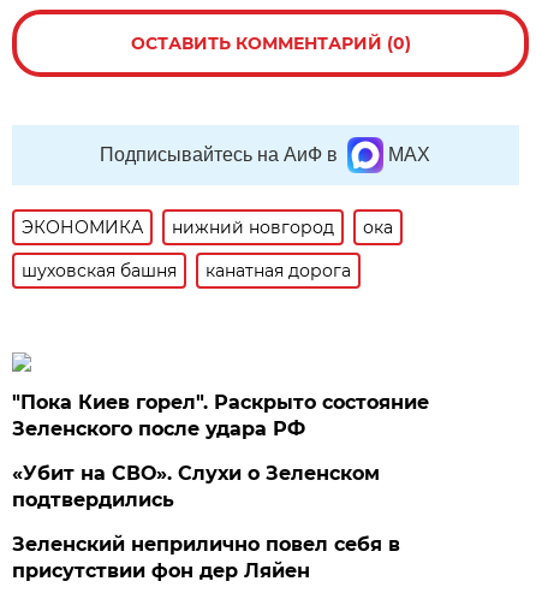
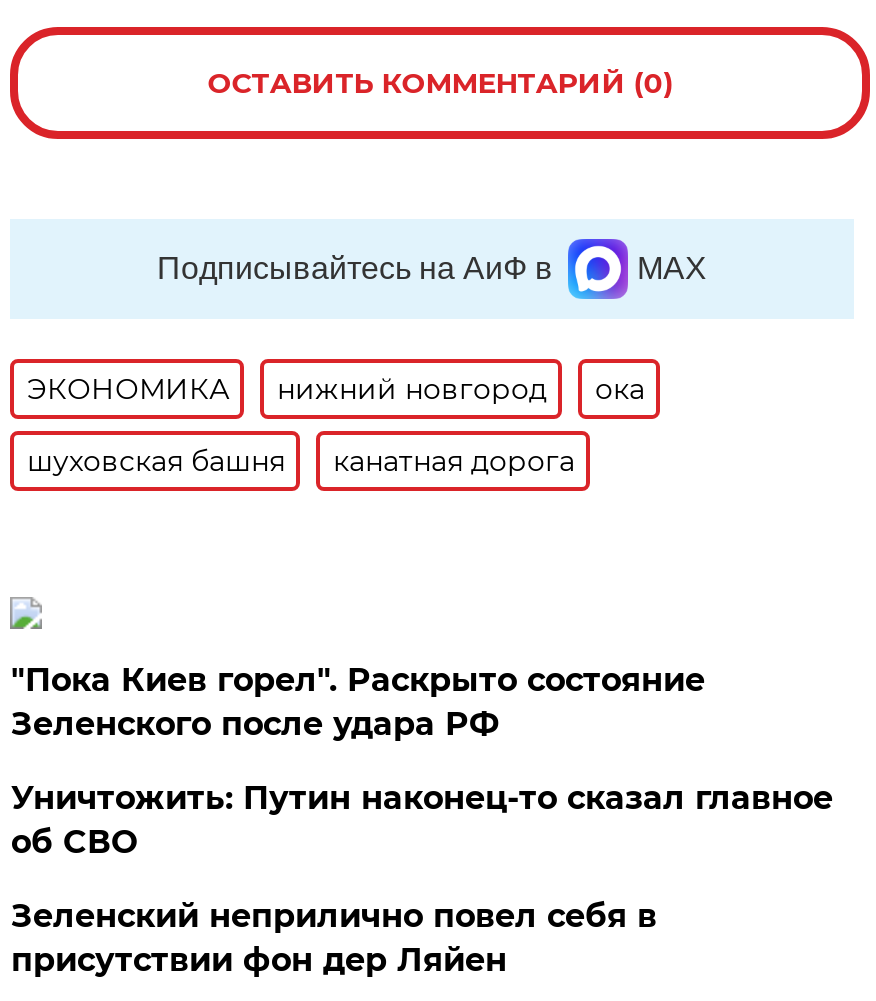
- «Убит на СВО». Слухи о Зеленском
- подтвердились
+ Уничтожить: Путин наконец-то сказал главное
+ об СВО
